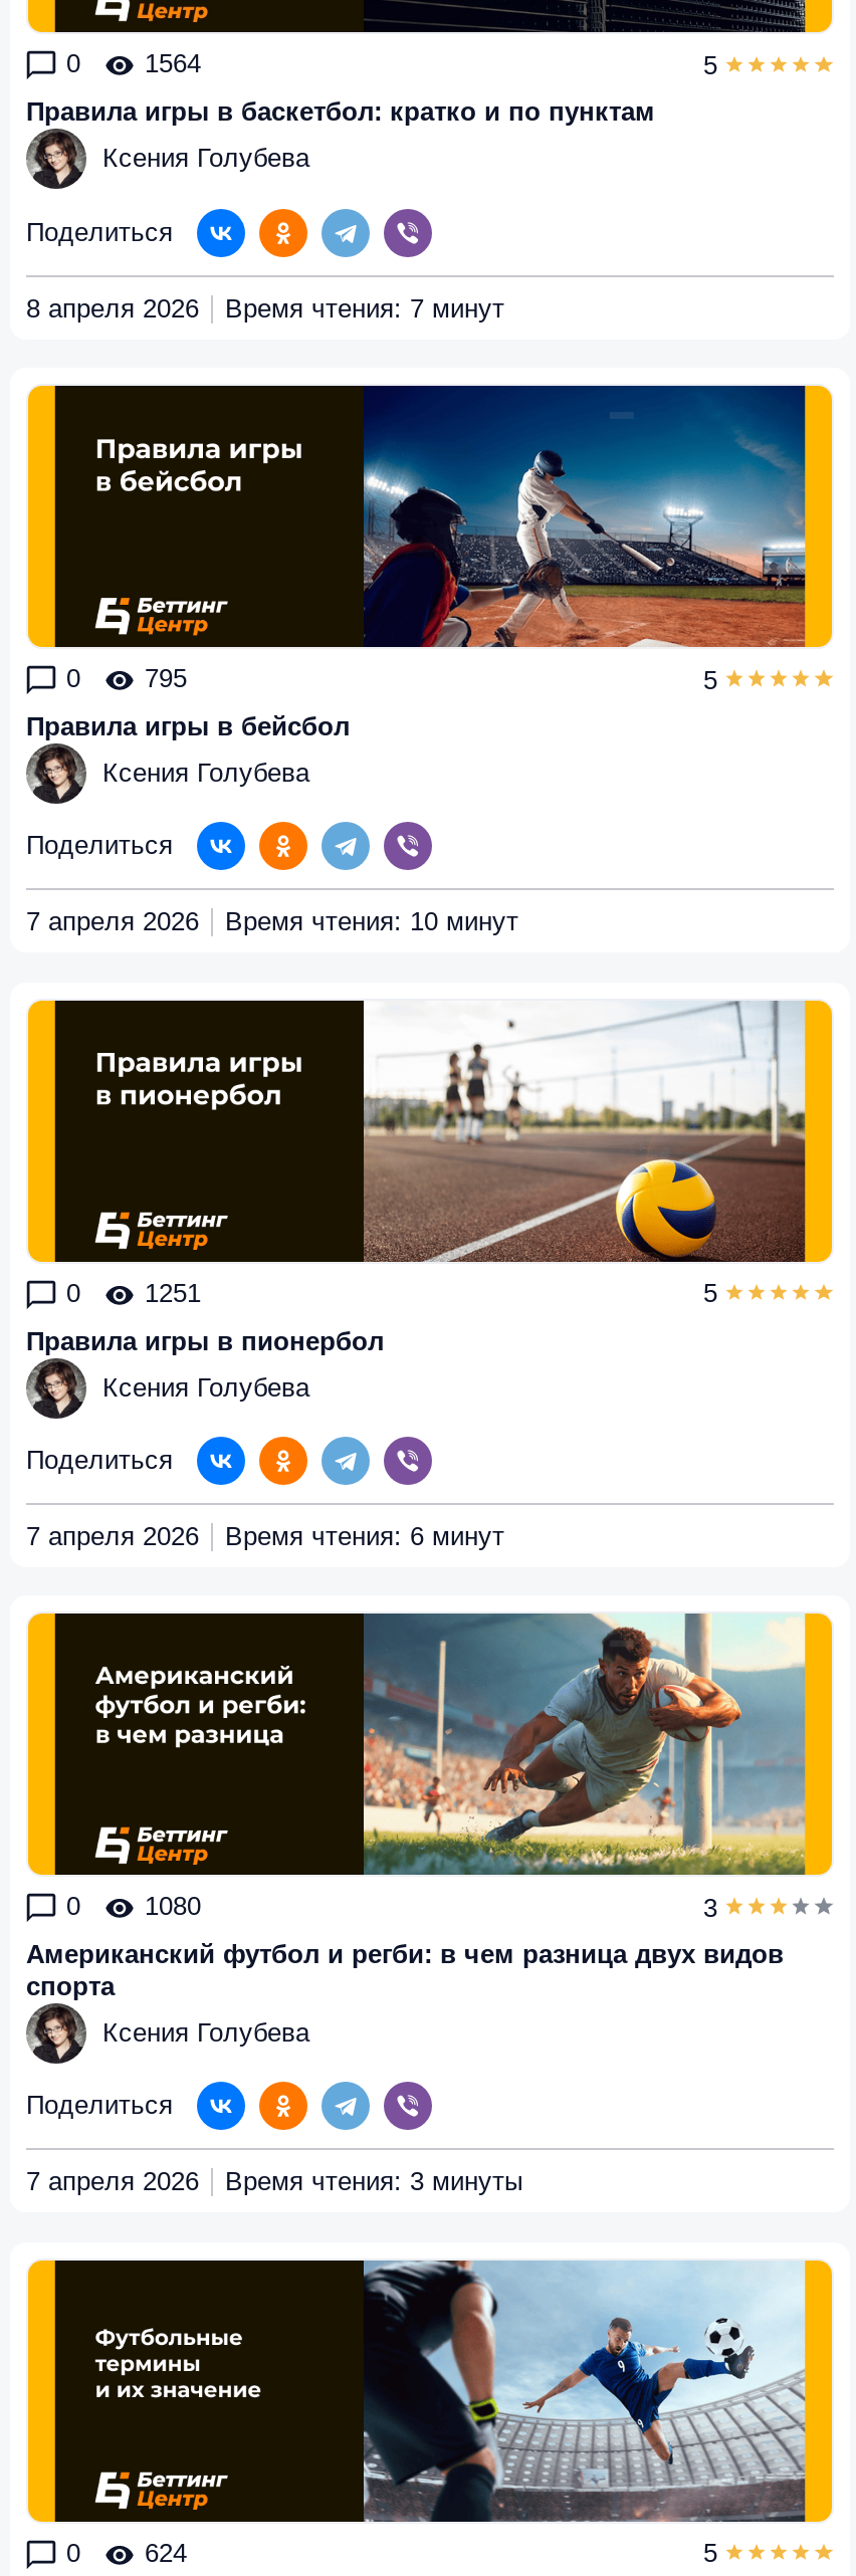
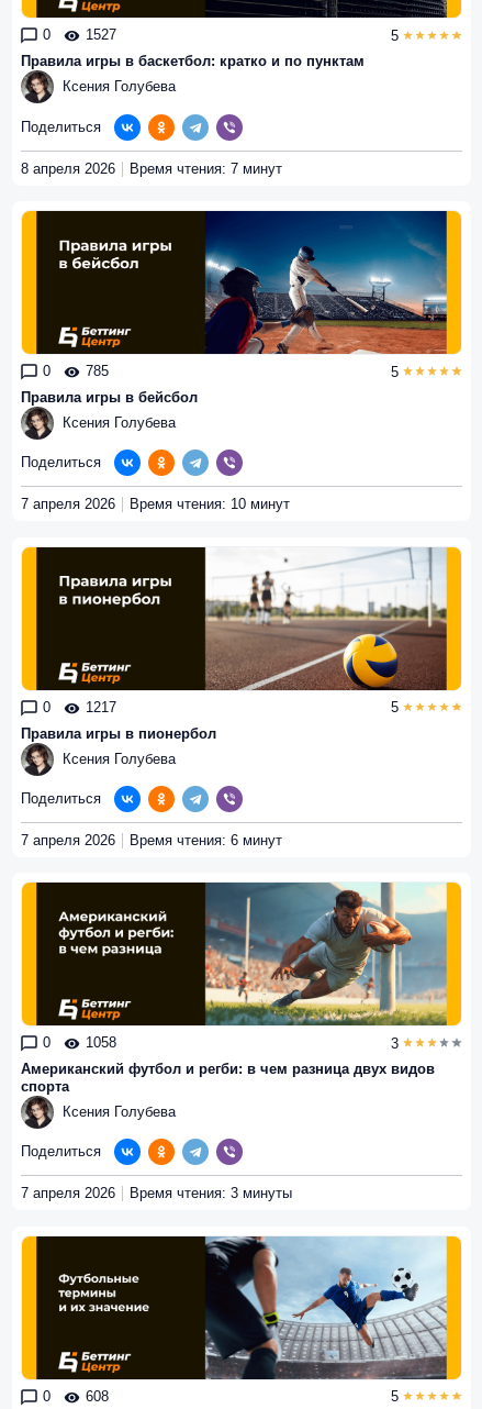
- 1564
+ 1527

- 795
+ 785

- 1251
+ 1217

- 1080
+ 1058

- 624
+ 608
